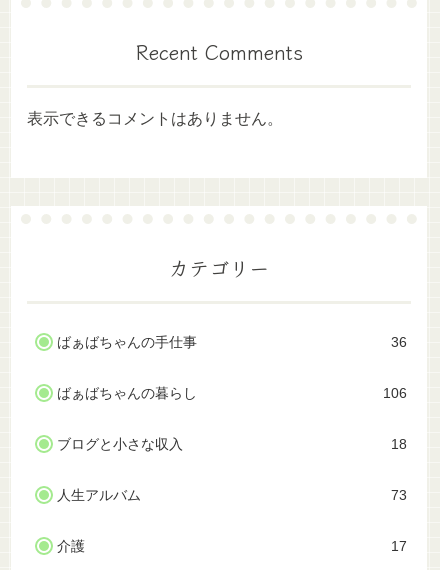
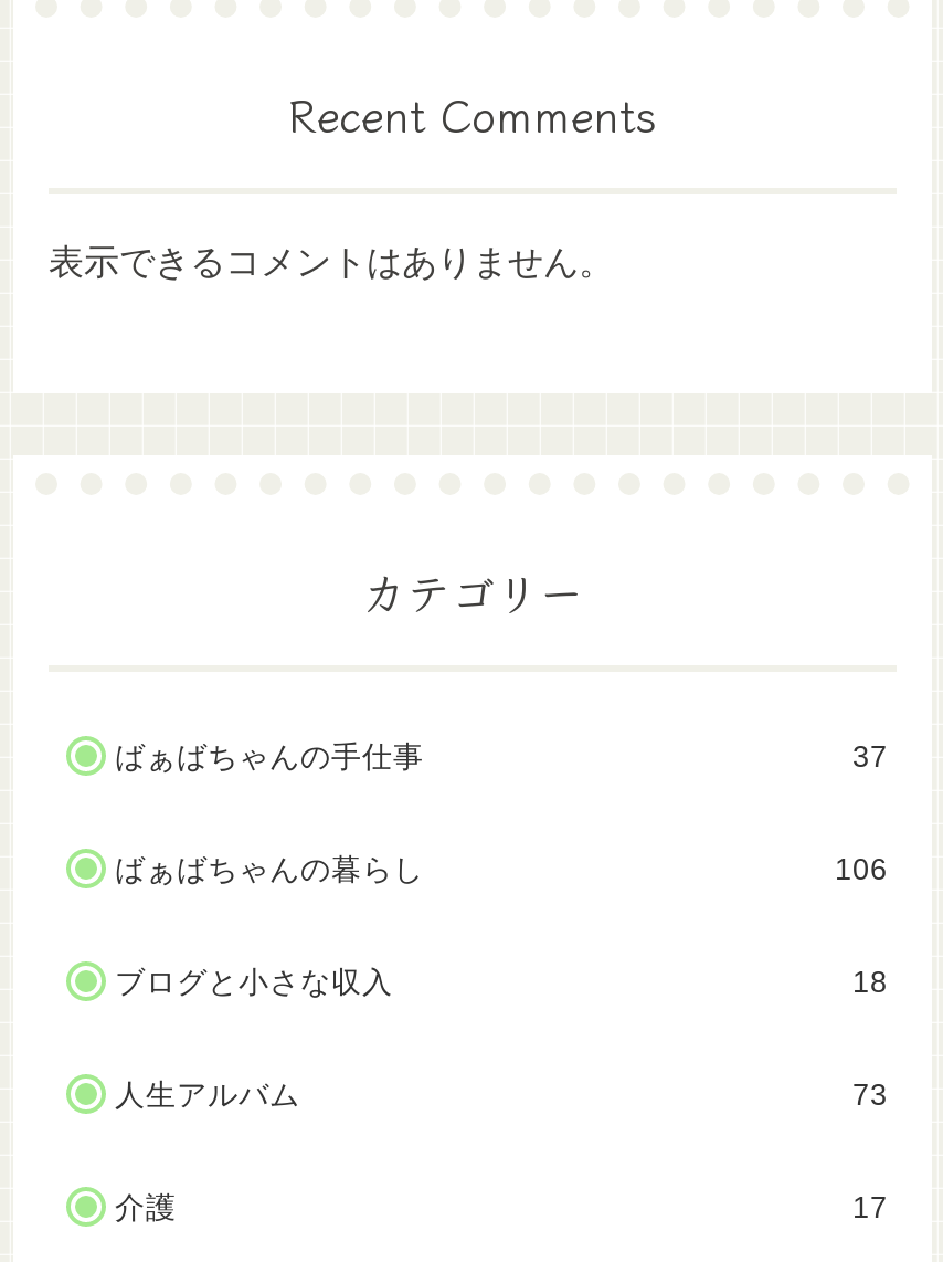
- 36
+ 37
